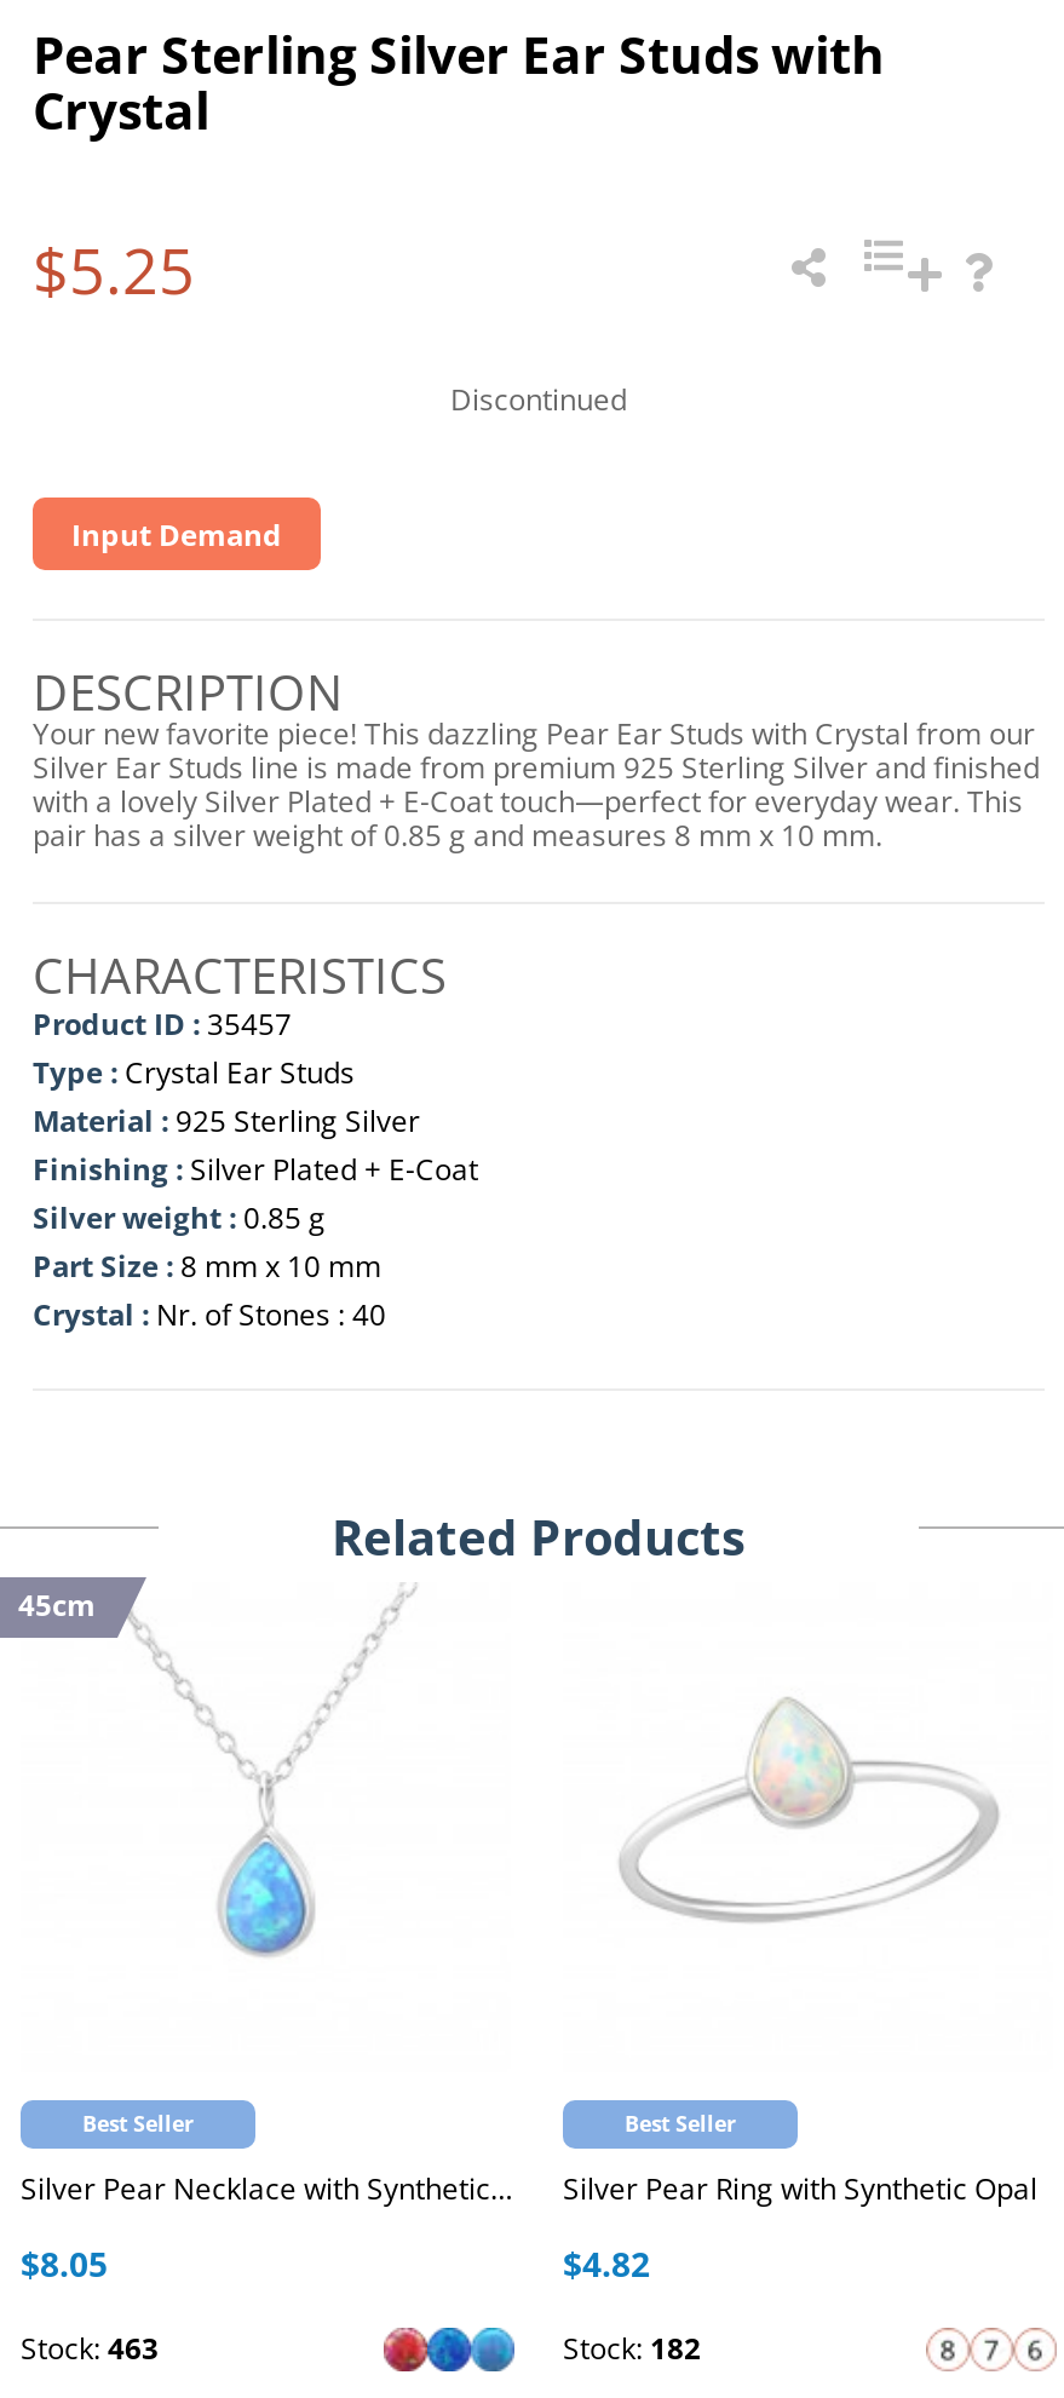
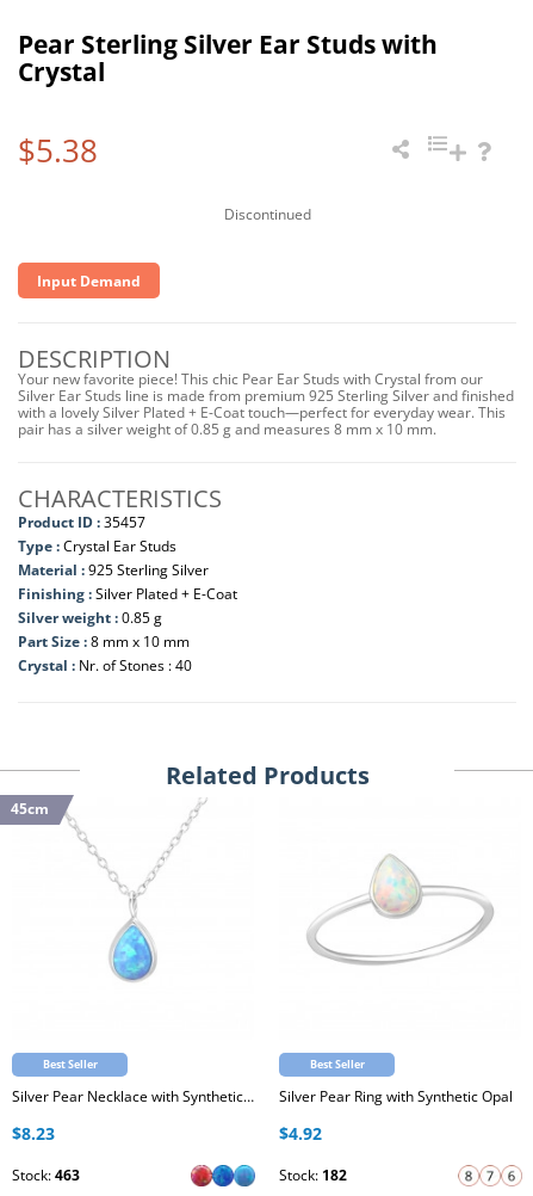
- $5.25
+ $5.38

- Your new favorite piece! This dazzling Pear Ear Studs with Crystal from our
+ Your new favorite piece! This chic Pear Ear Studs with Crystal from our

- $8.05
+ $8.23

- $4.82
+ $4.92
